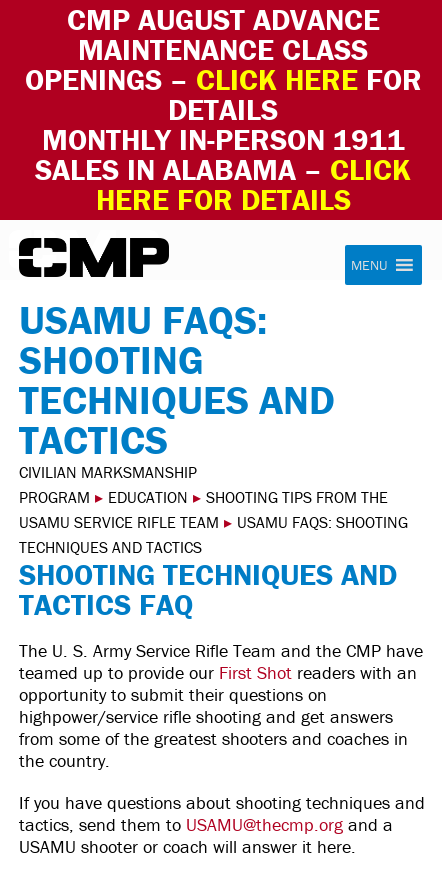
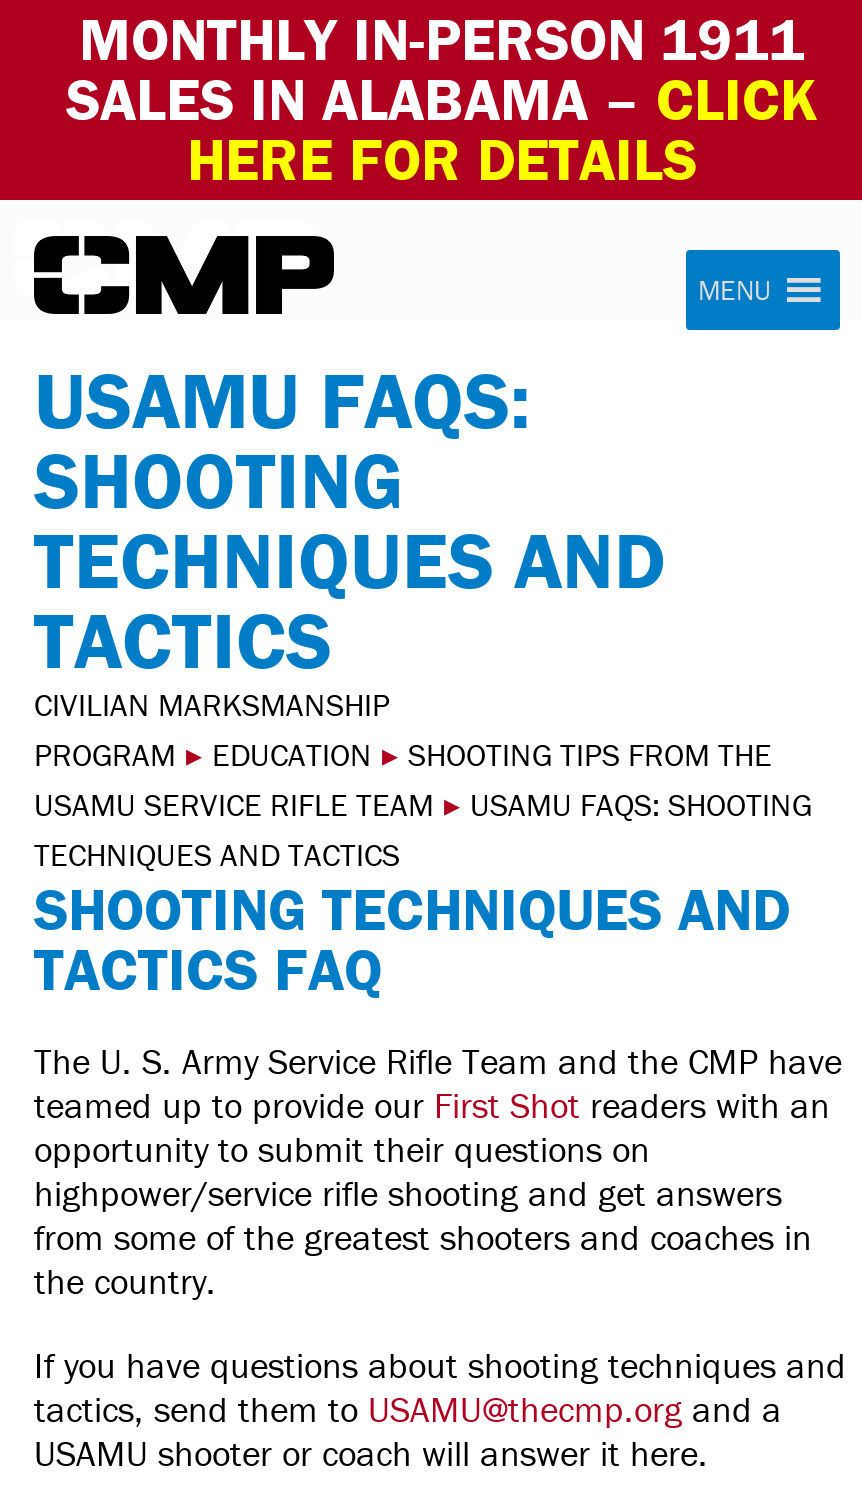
- CMP AUGUST ADVANCE
- MAINTENANCE CLASS
- OPENINGS – CLICK HERE FOR
- DETAILS
